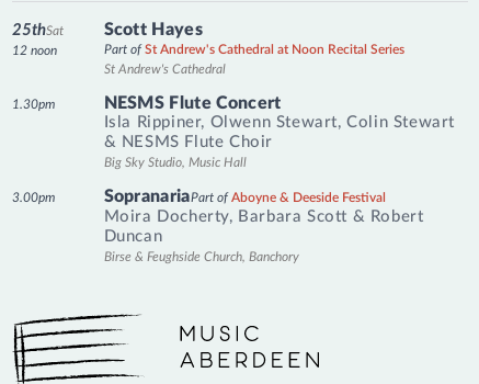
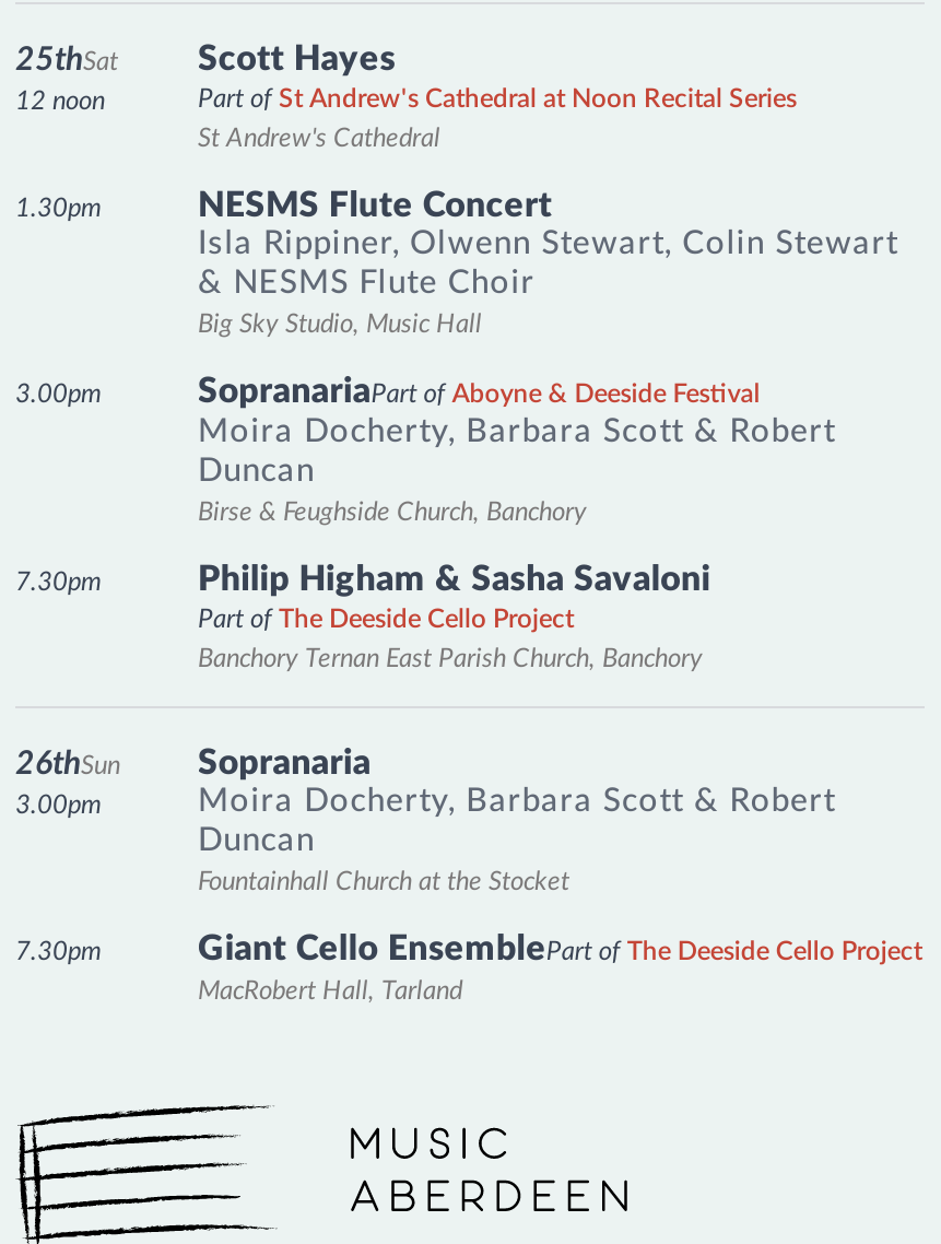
+ 7.30pm

+ Sun
+ 26th
+ 3.00pm

+ 7.30pm

+ Philip Higham & Sasha Savaloni
+ Part of The Deeside Cello Project
+ Banchory Ternan East Parish Church, Banchory

+ Sopranaria
+ Moira Docherty, Barbara Scott & Robert
+ Duncan
+ Fountainhall Church at the Stocket

+ Giant Cello EnsemblePart ofThe Deeside Cello Project
+ MacRobert Hall, Tarland
